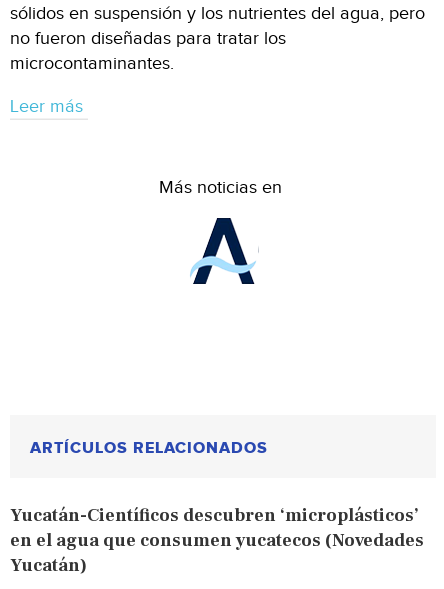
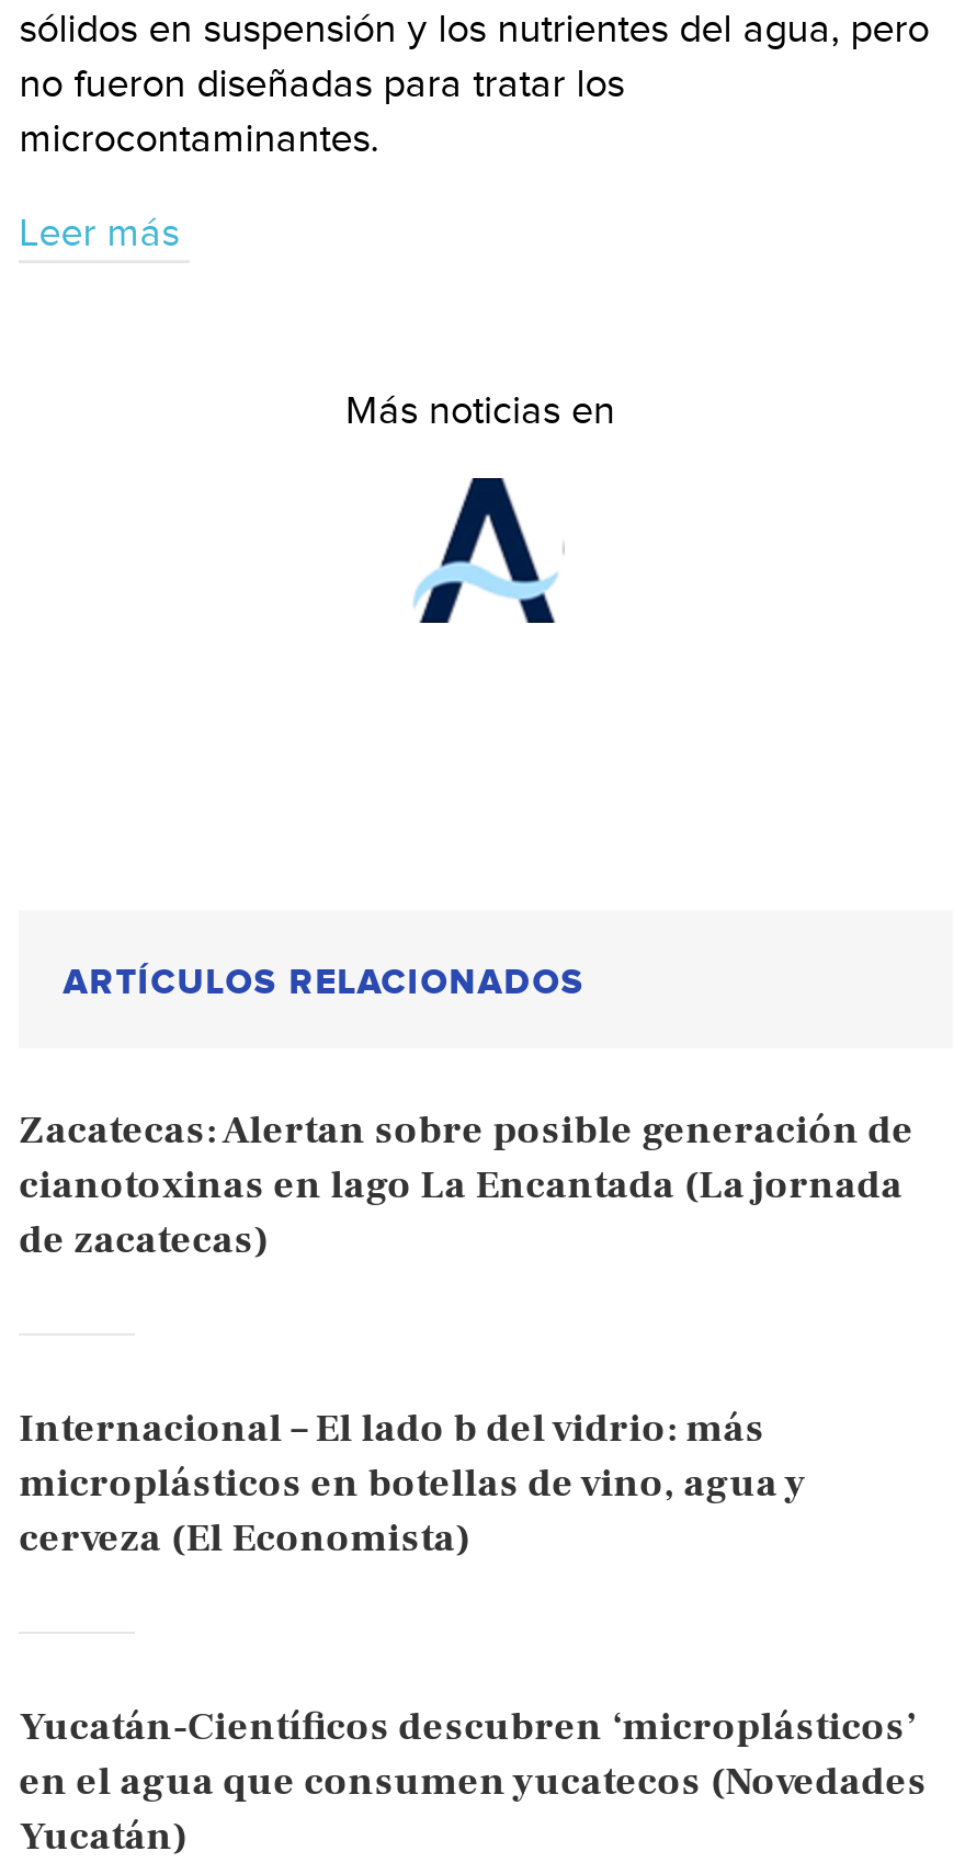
+ Zacatecas: Alertan sobre posible generación de
+ cianotoxinas en lago La Encantada (La jornada
+ de zacatecas)

+ Internacional – El lado b del vidrio: más
+ microplásticos en botellas de vino, agua y
+ cerveza (El Economista)
